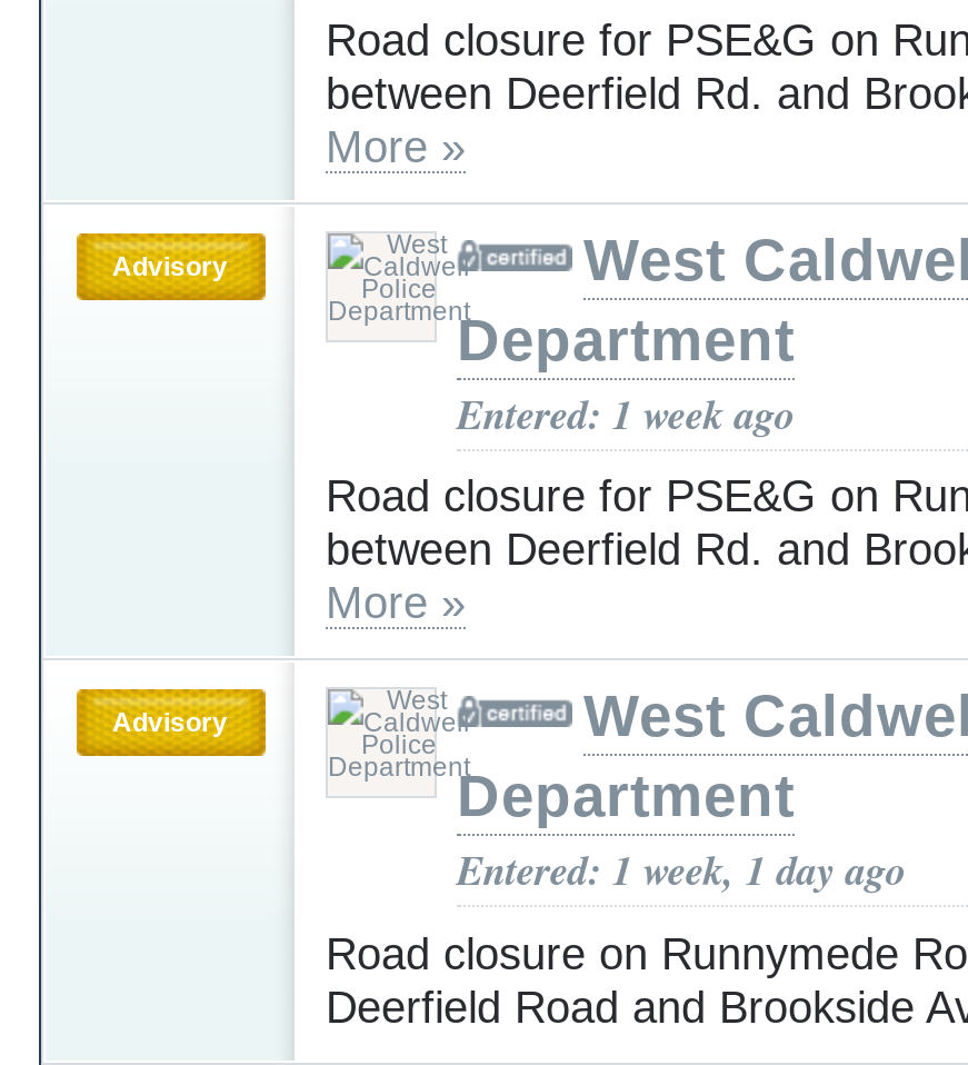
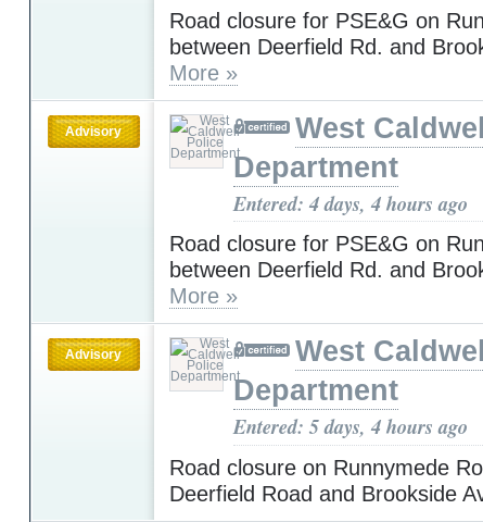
- Entered: 1 week ago
+ Entered: 4 days, 4 hours ago

- Entered: 1 week, 1 day ago
+ Entered: 5 days, 4 hours ago
